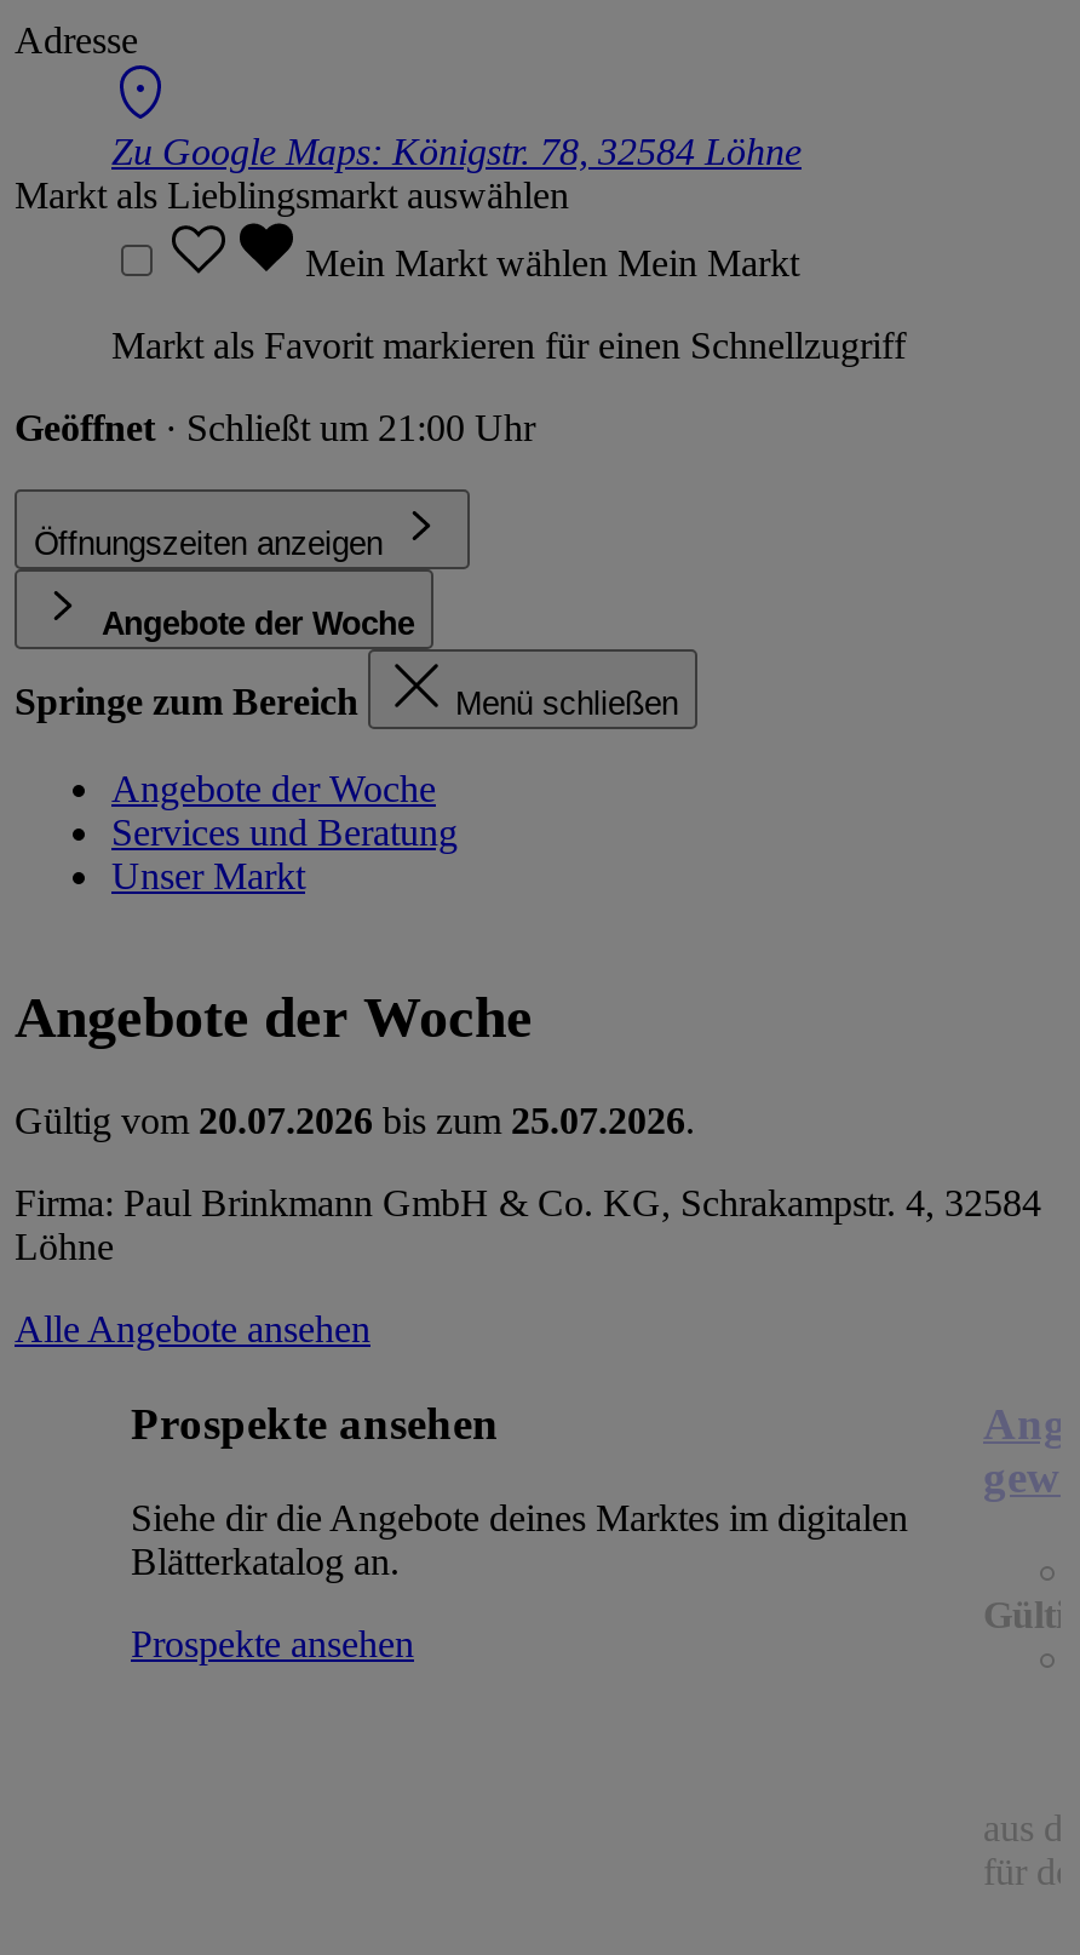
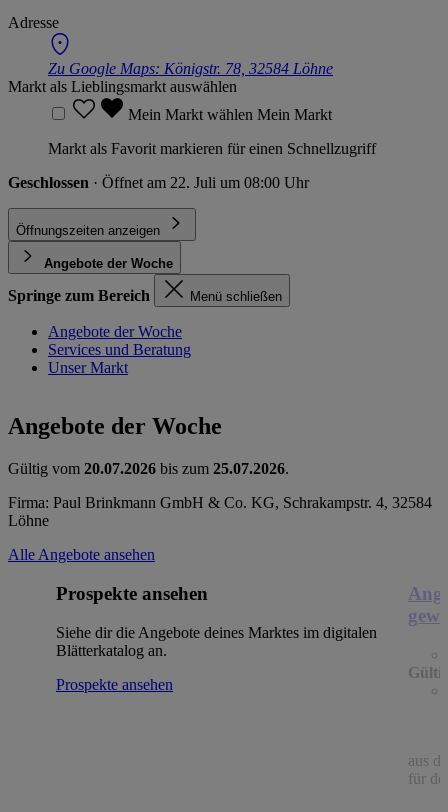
- Geöffnet · Schließt um 21:00 Uhr
+ Geschlossen · Öffnet am 22. Juli um 08:00 Uhr
